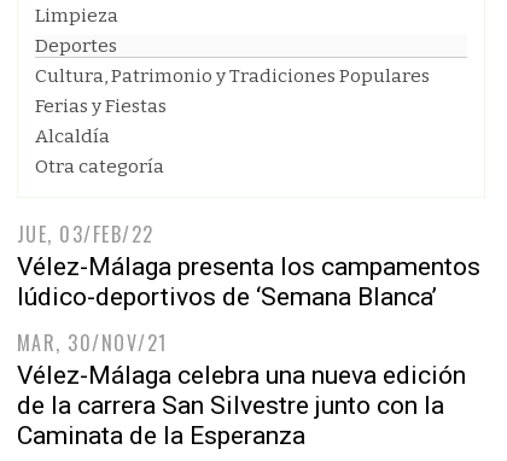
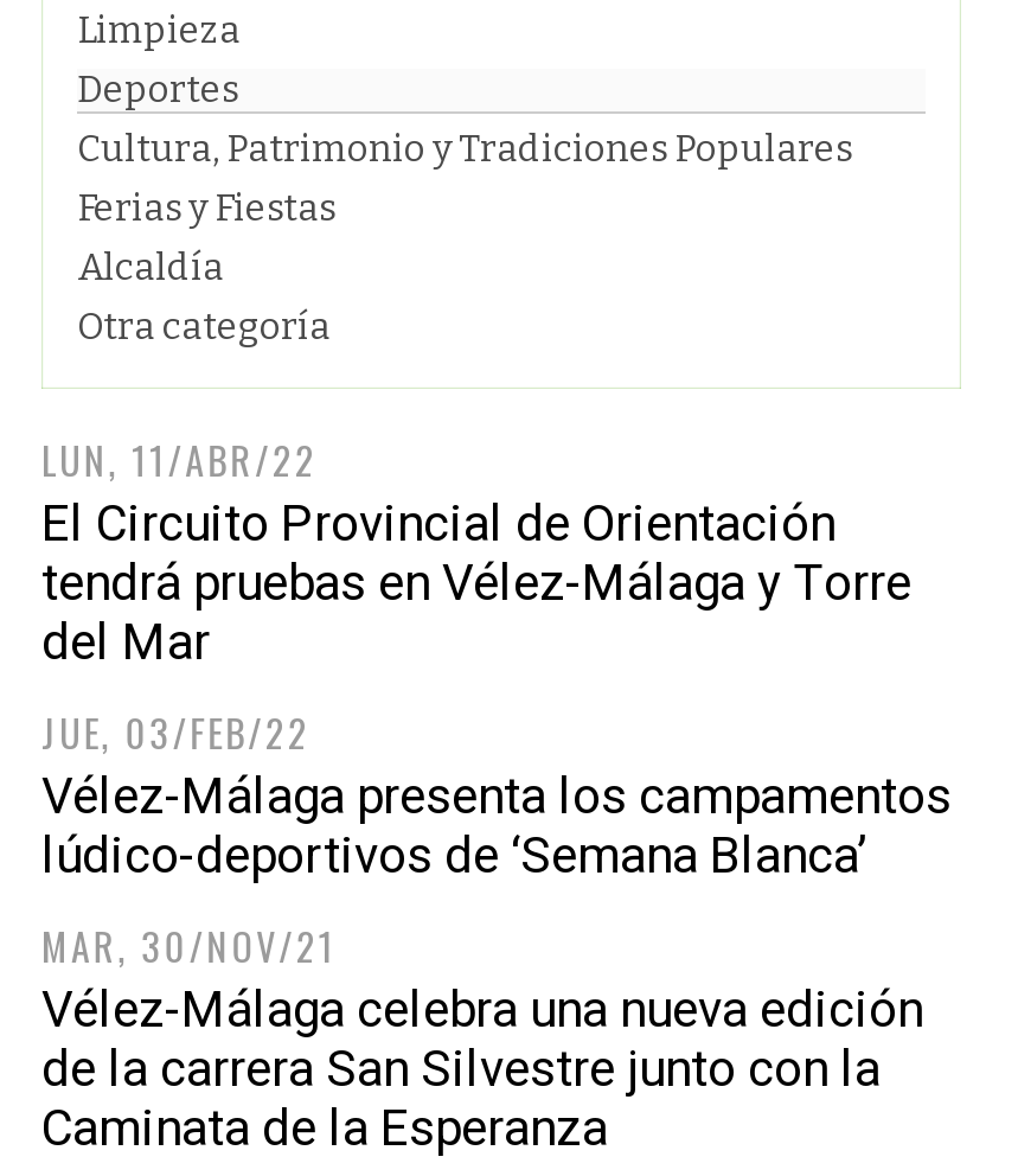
+ LUN, 11/ABR/22
+ El Circuito Provincial de Orientación
+ tendrá pruebas en Vélez-Málaga y Torre
+ del Mar
